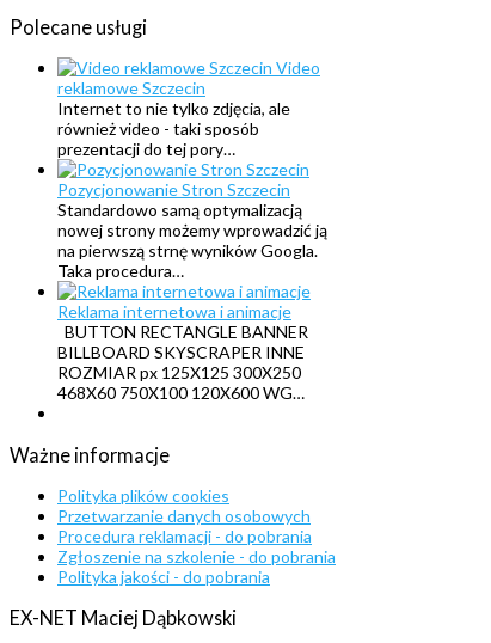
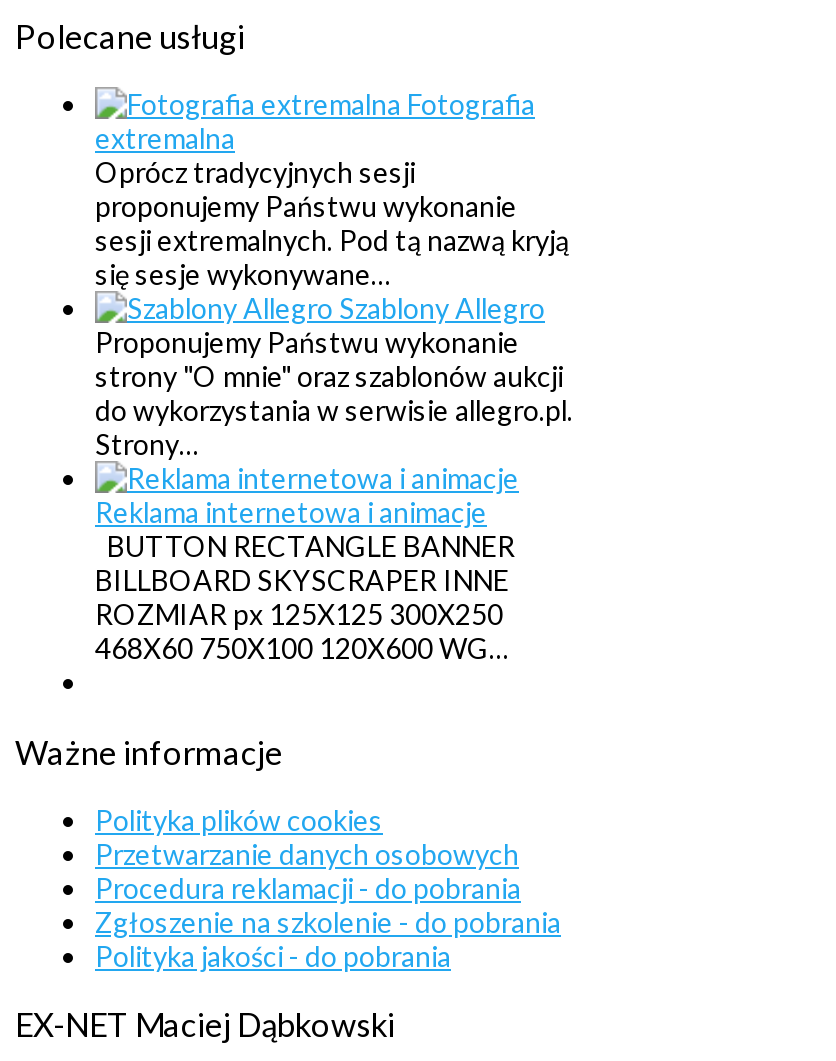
- Video
- reklamowe Szczecin
- Internet to nie tylko zdjęcia, ale
- również video - taki sposób
- prezentacji do tej pory…
- Pozycjonowanie Stron Szczecin
- Standardowo samą optymalizacją
- nowej strony możemy wprowadzić ją
- na pierwszą strnę wyników Googla.
- Taka procedura…
+ Fotografia
+ extremalna
+ Oprócz tradycyjnych sesji
+ proponujemy Państwu wykonanie
+ sesji extremalnych. Pod tą nazwą kryją
+ się sesje wykonywane…
+ Szablony Allegro
+ Proponujemy Państwu wykonanie
+ strony "O mnie" oraz szablonów aukcji
+ do wykorzystania w serwisie allegro.pl.
+ Strony…
